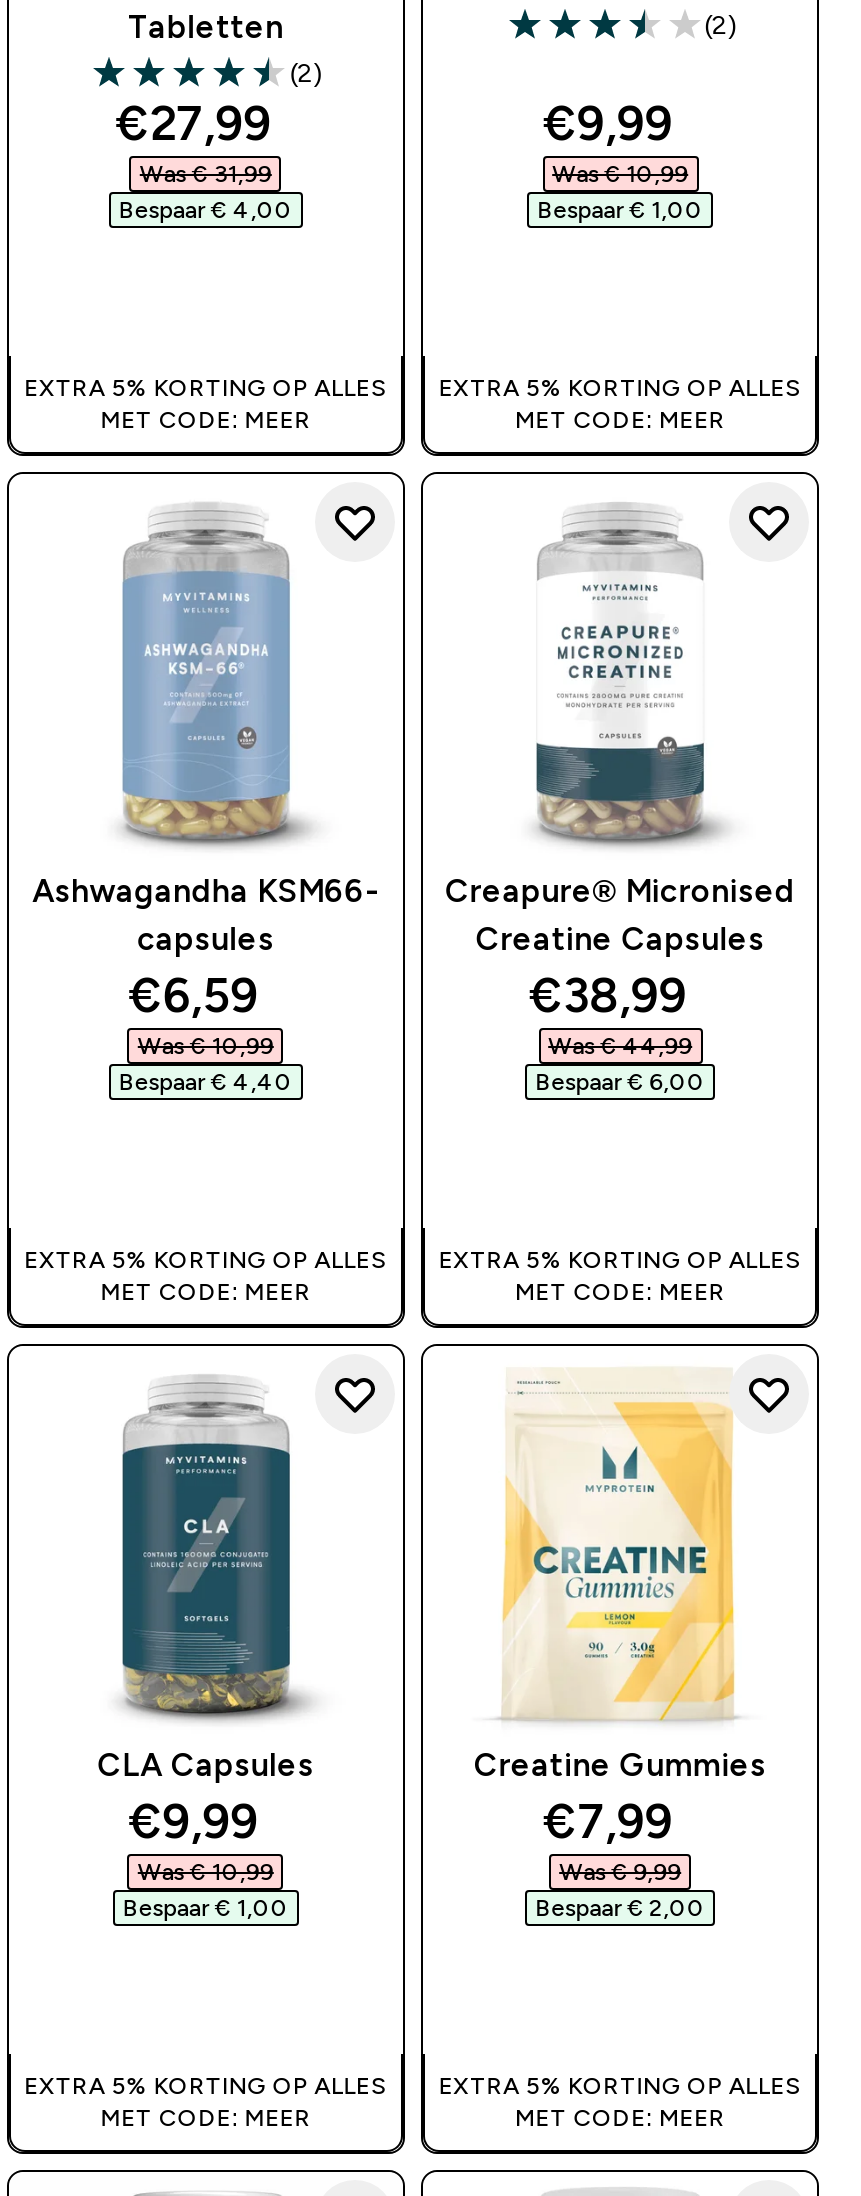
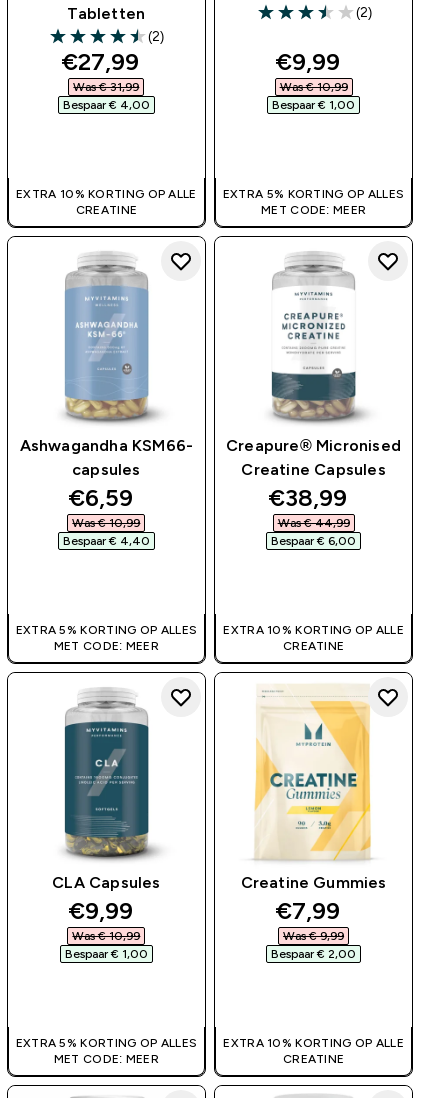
- EXTRA 5% KORTING OP ALLES
- MET CODE: MEER
+ EXTRA 10% KORTING OP ALLE
+ CREATINE

- EXTRA 5% KORTING OP ALLES
- MET CODE: MEER
+ EXTRA 10% KORTING OP ALLE
+ CREATINE

- EXTRA 5% KORTING OP ALLES
- MET CODE: MEER
+ EXTRA 10% KORTING OP ALLE
+ CREATINE
